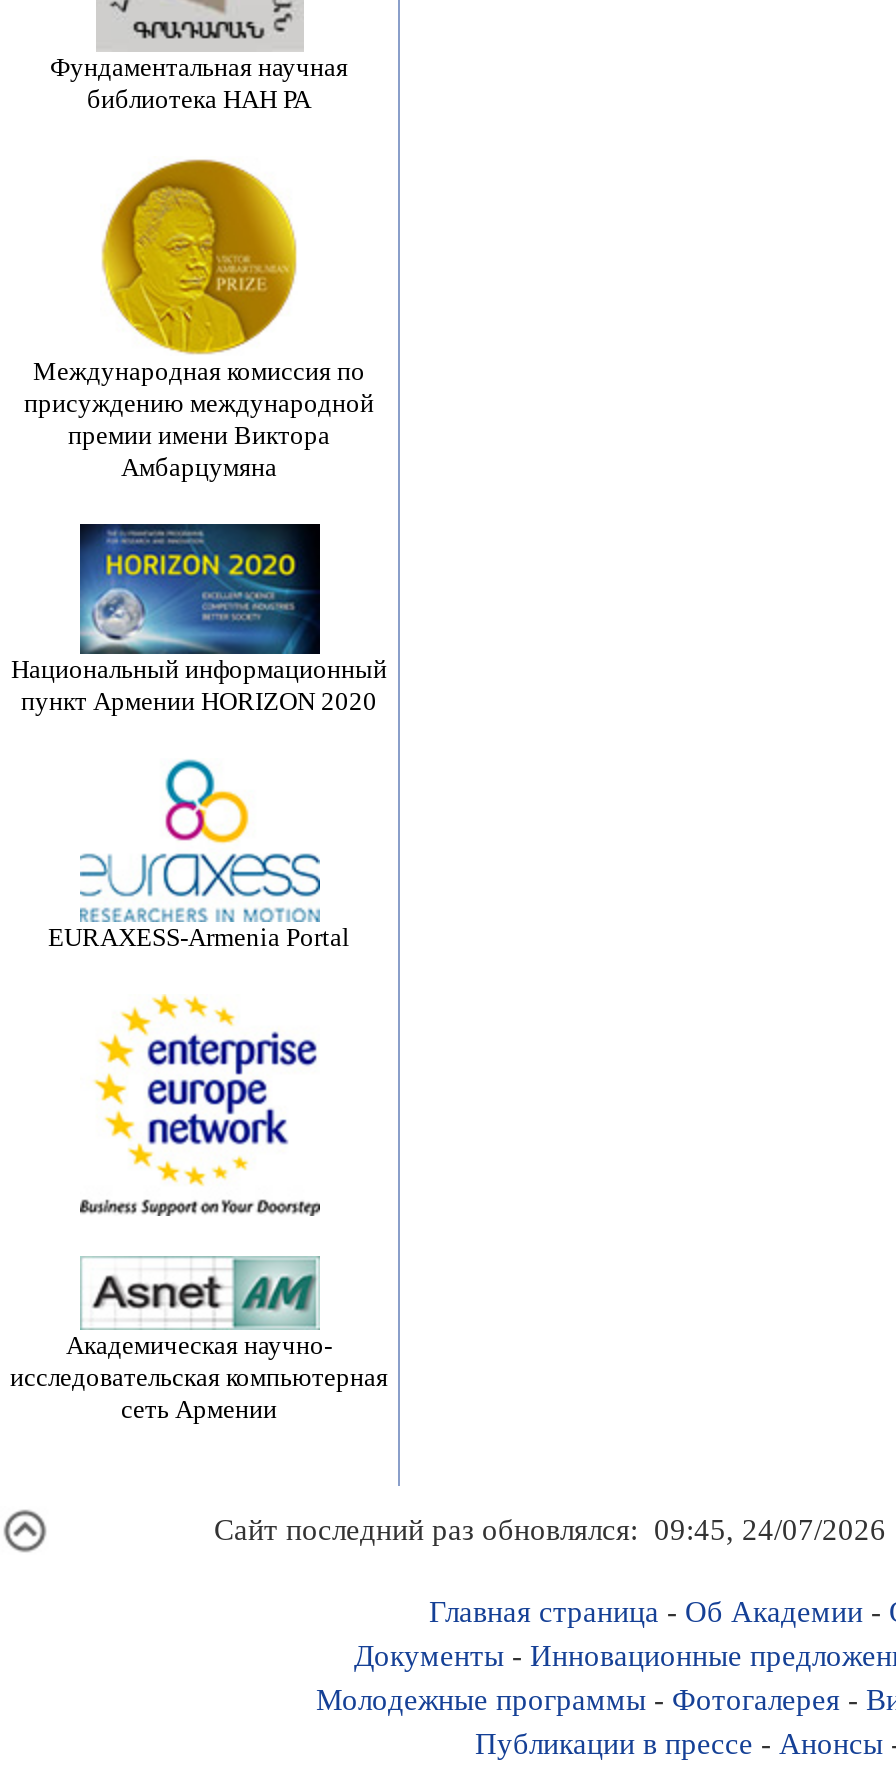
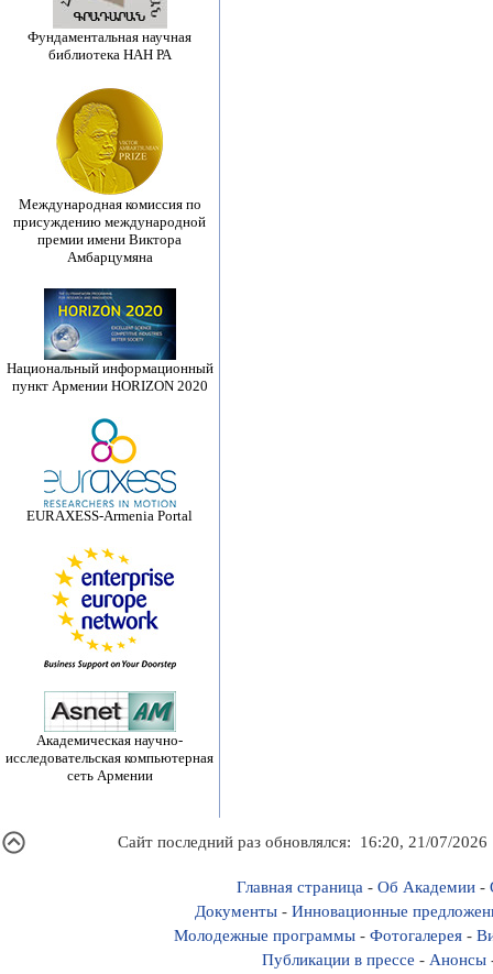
- Сайт последний раз обновлялся: 09:45, 24/07/2026
+ Сайт последний раз обновлялся: 16:20, 21/07/2026
